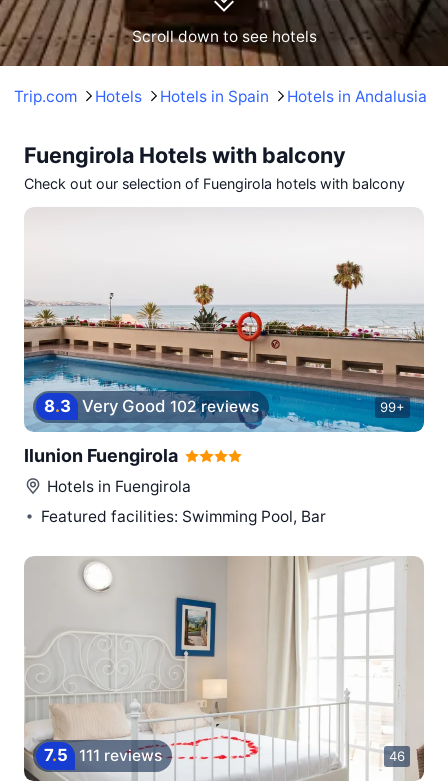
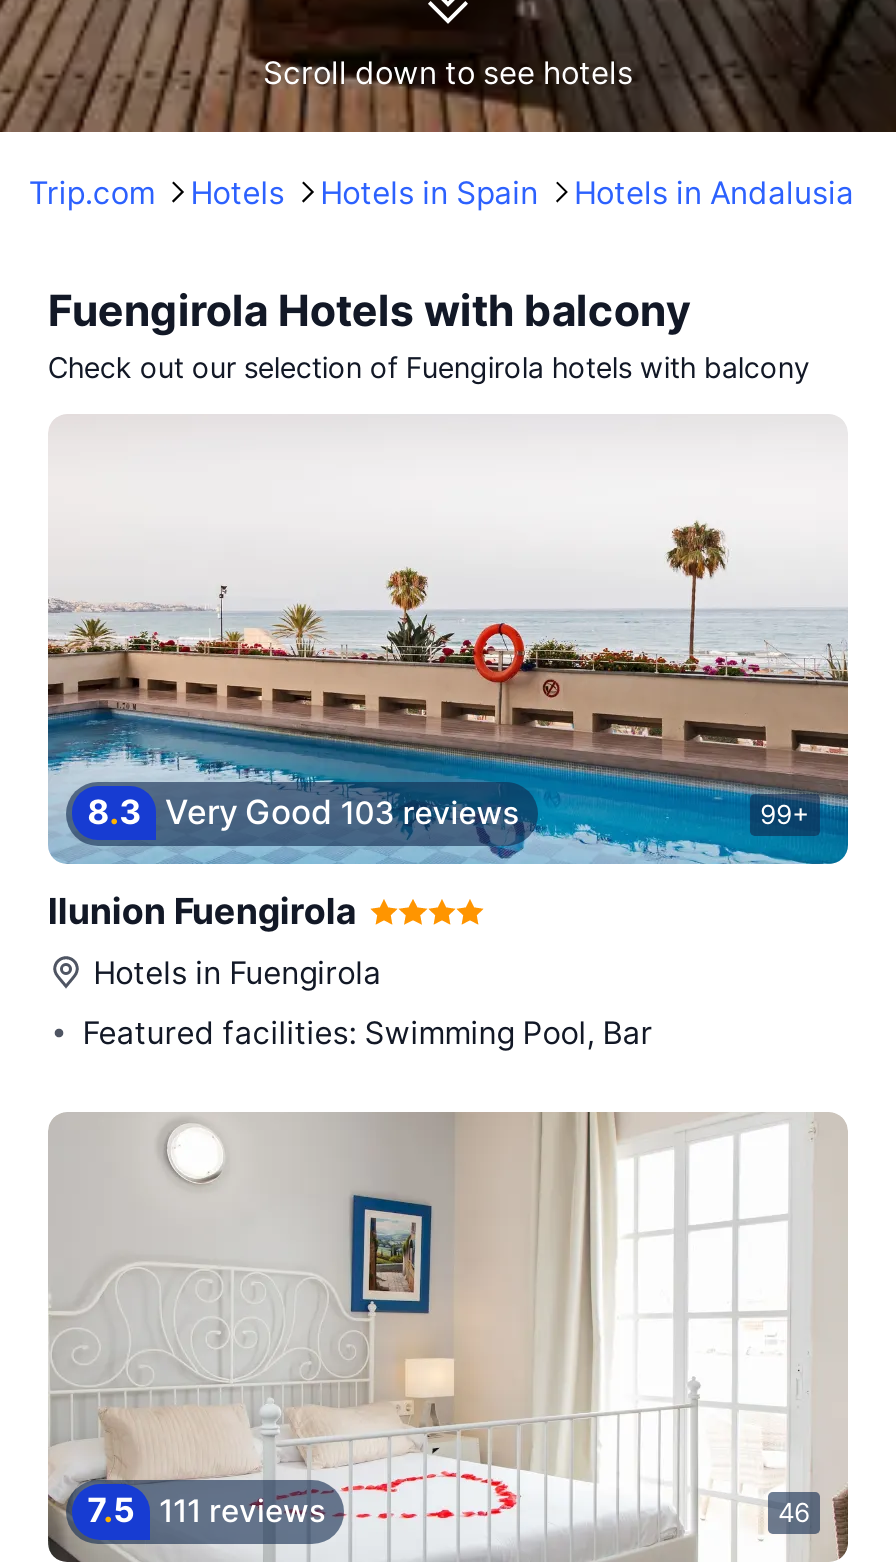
- 8.3 Very Good 102 reviews
+ 8.3 Very Good 103 reviews
